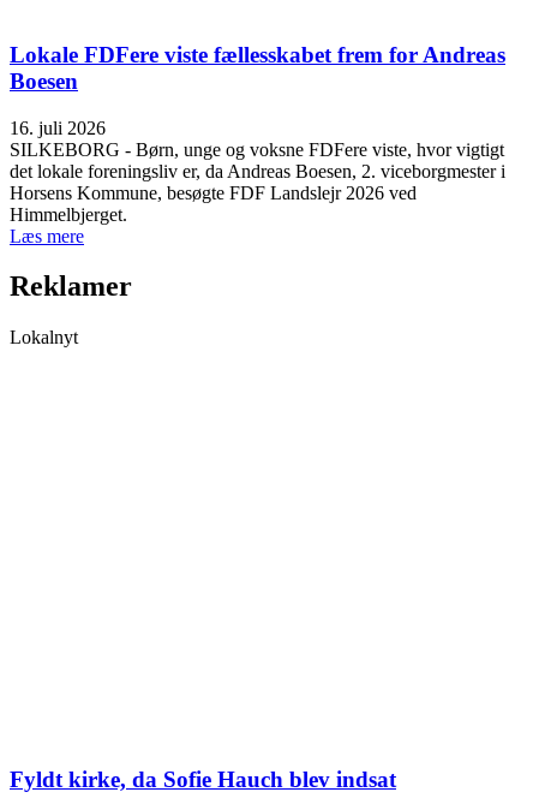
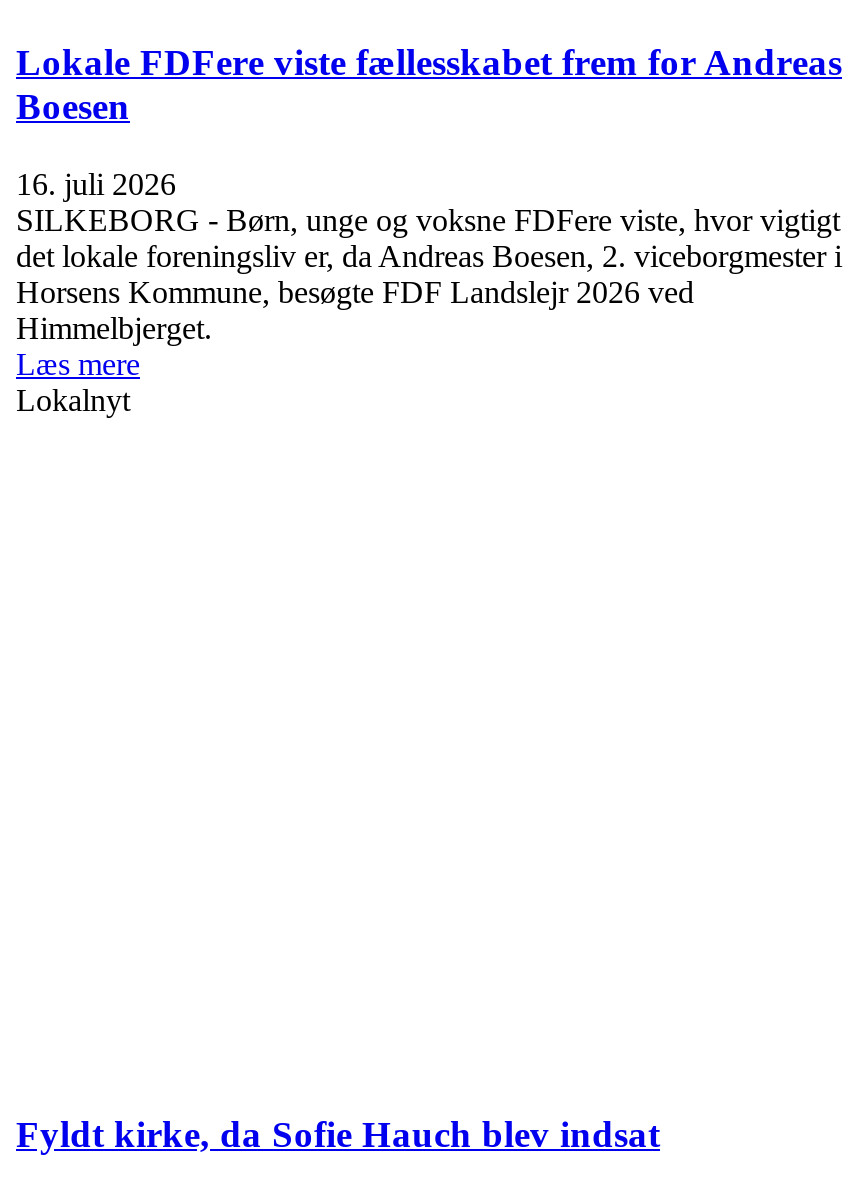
- Reklamer
